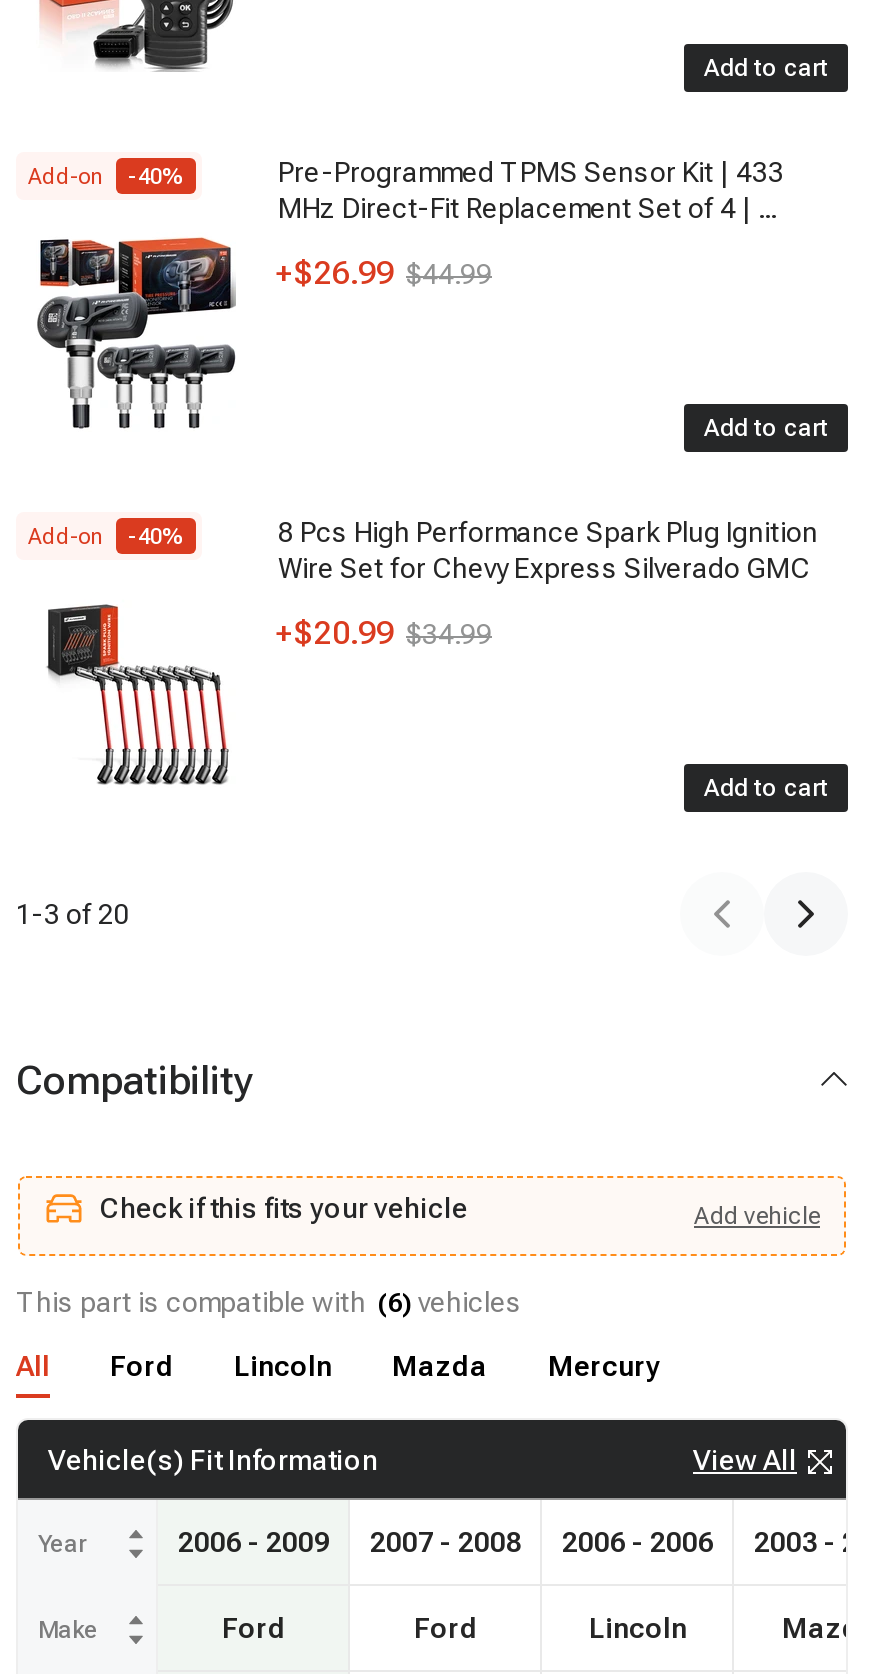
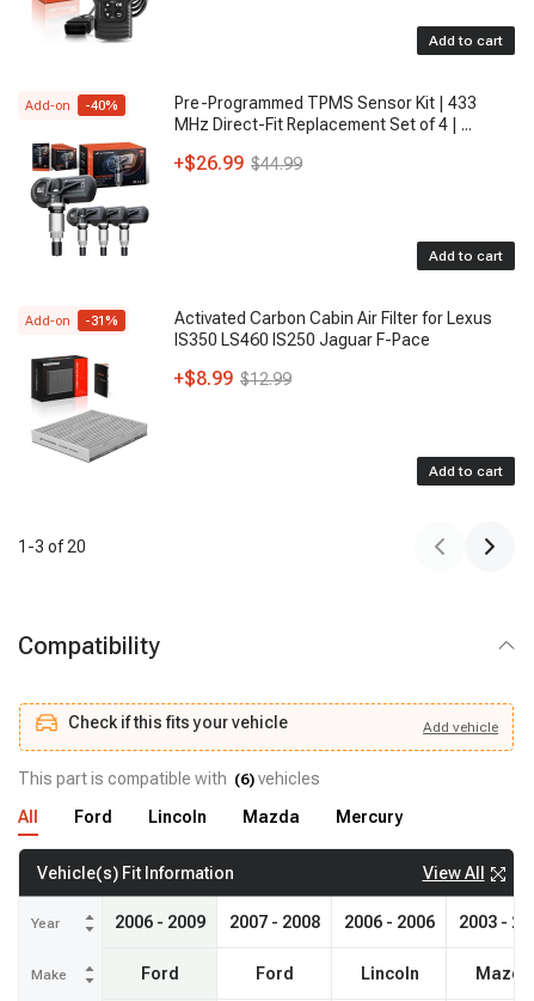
- -40%
- 8 Pcs High Performance Spark Plug Ignition
- Wire Set for Chevy Express Silverado GMC
+ -31%
+ Activated Carbon Cabin Air Filter for Lexus
+ IS350 LS460 IS250 Jaguar F-Pace

- [image]
- +$20.99 $34.99
+ [image]
+ +$8.99 $12.99
